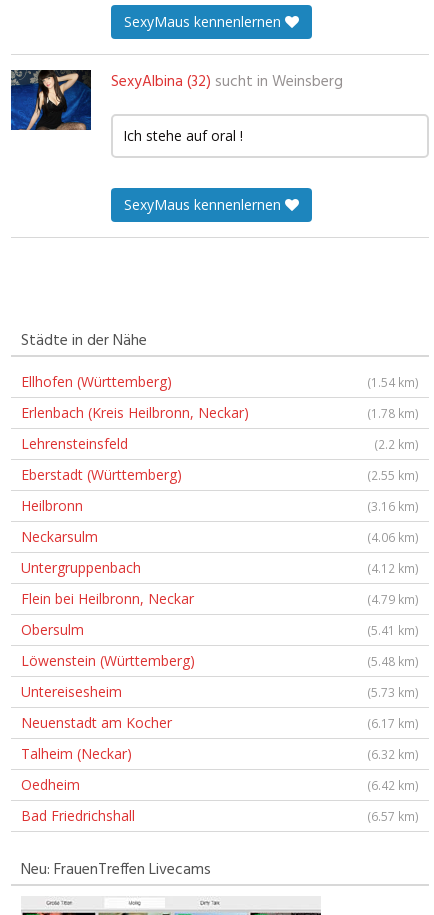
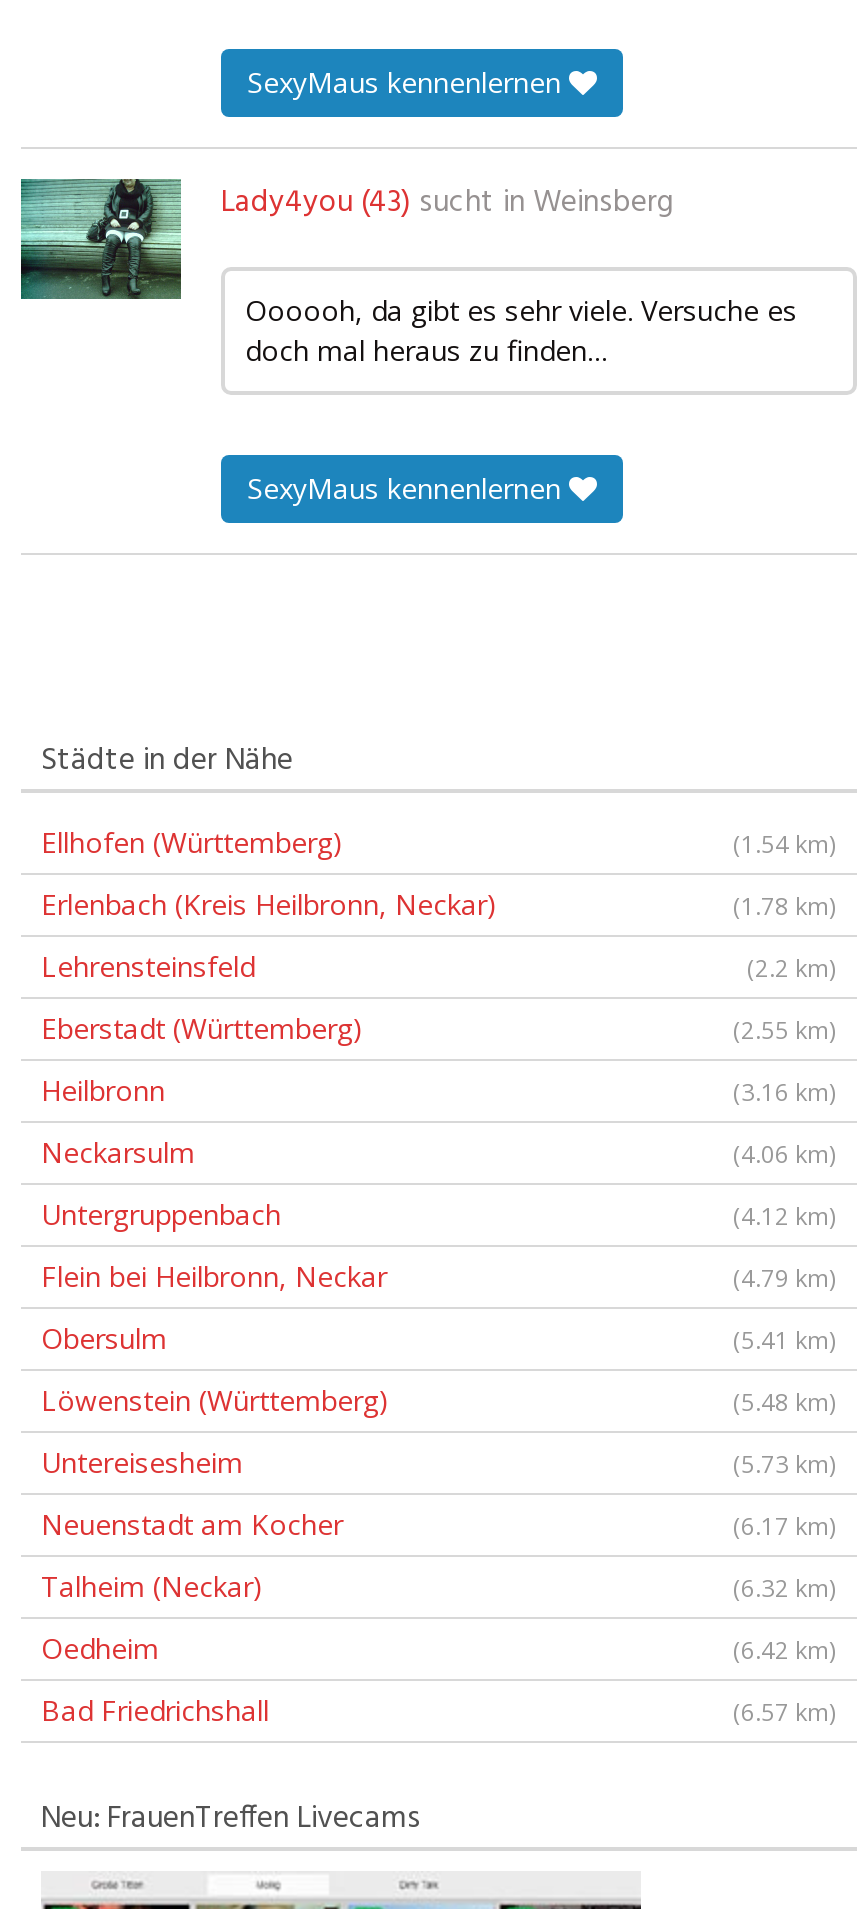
- [image]
- SexyAlbina (32) sucht in Weinsberg
+ [image]
+ Lady4you (43) sucht in Weinsberg

- Ich stehe auf oral !
+ Oooooh, da gibt es sehr viele. Versuche es
+ doch mal heraus zu finden…
